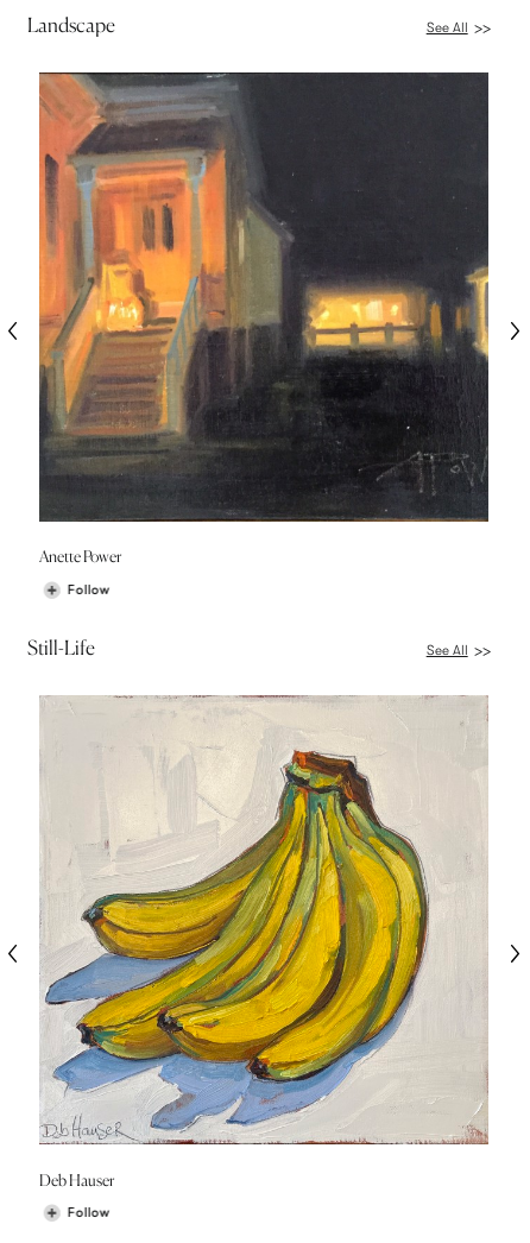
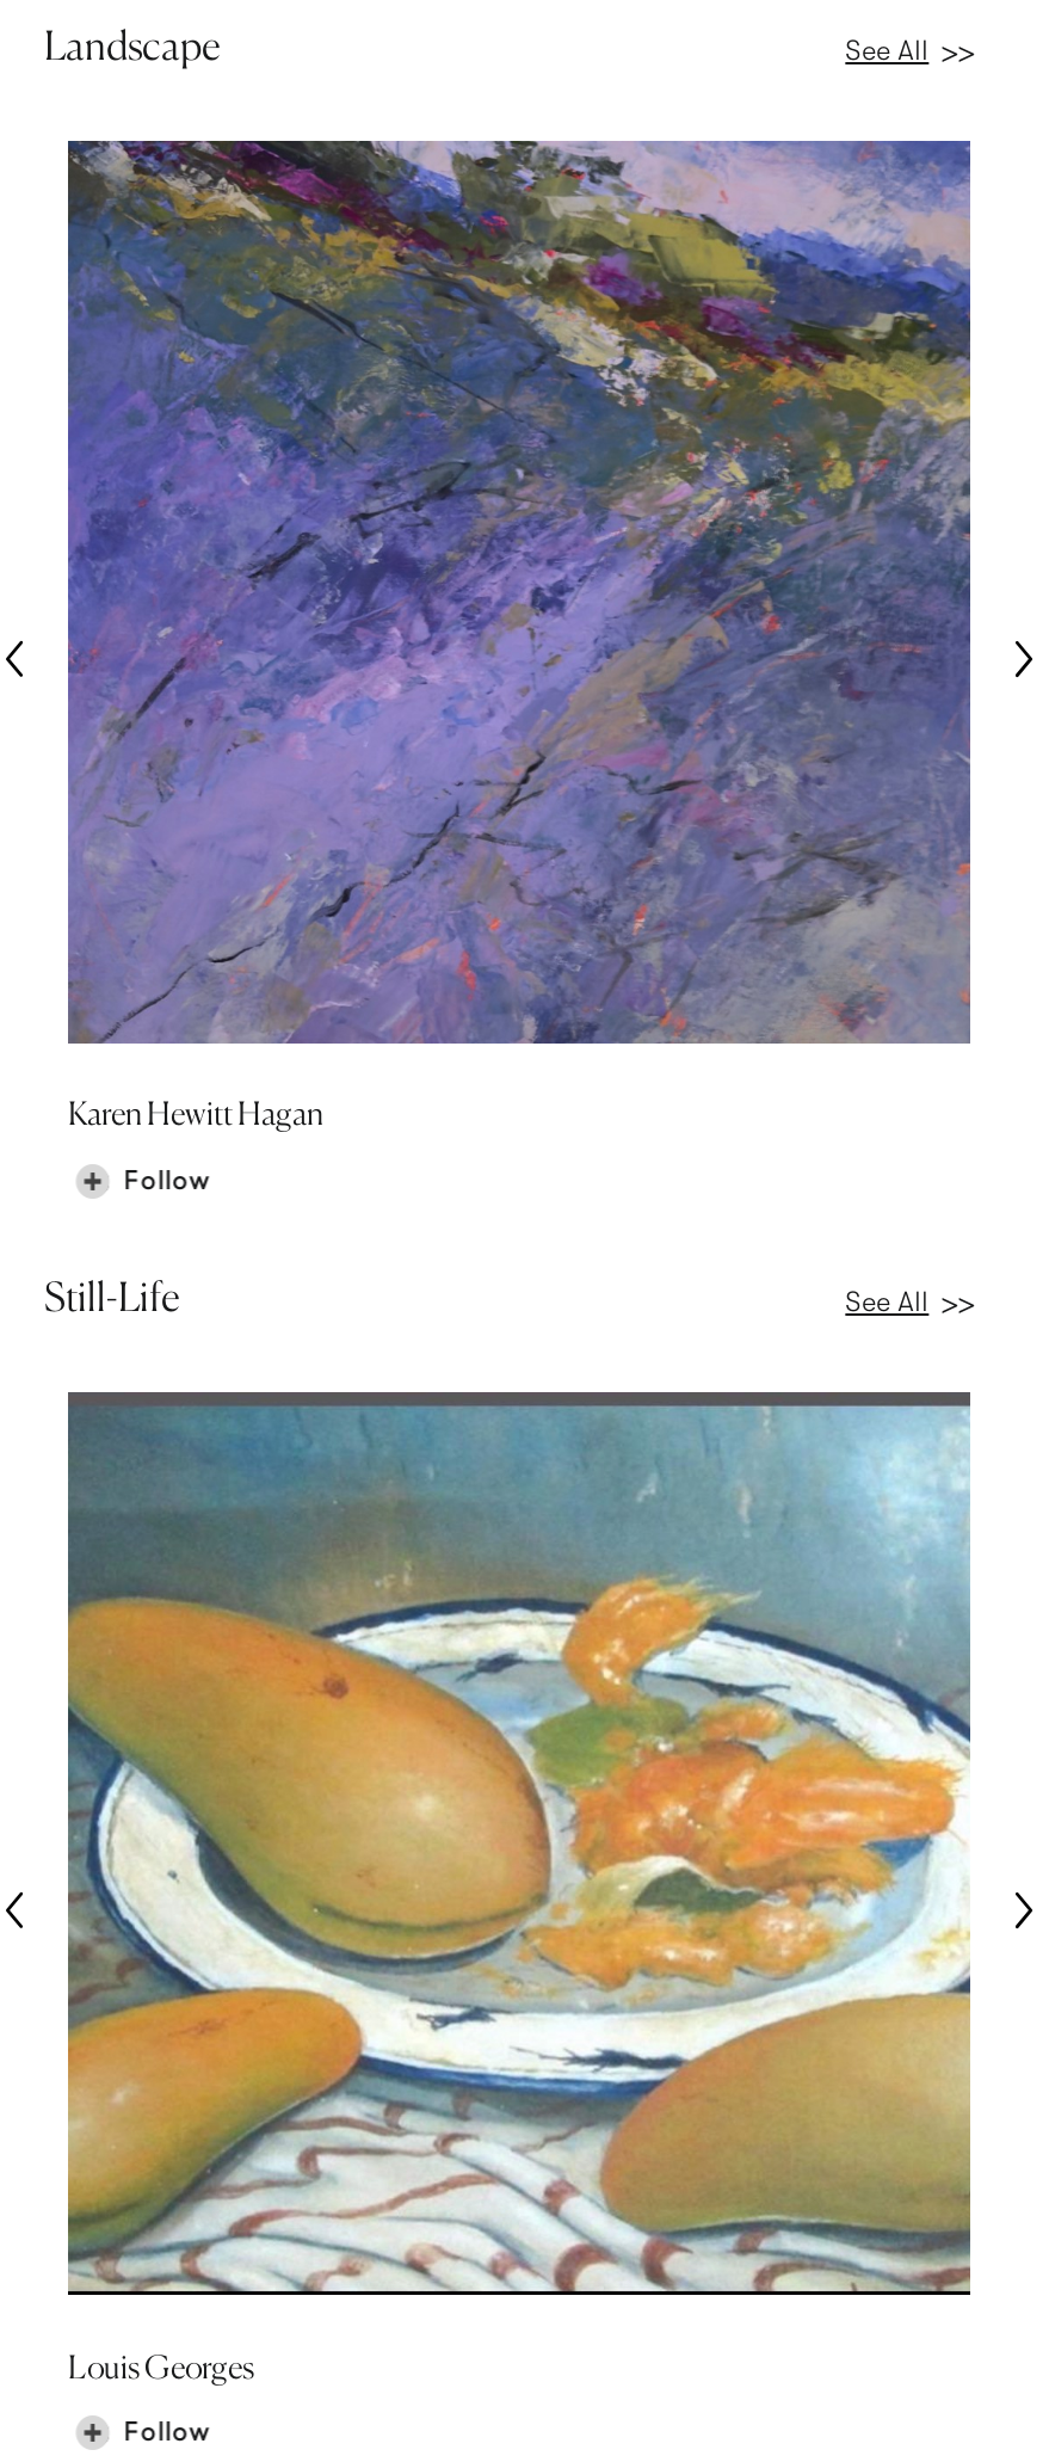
- [image]
- Anette Power
+ [image]
+ Karen Hewitt Hagan

- [image]
- Deb Hauser
+ [image]
+ Louis Georges
